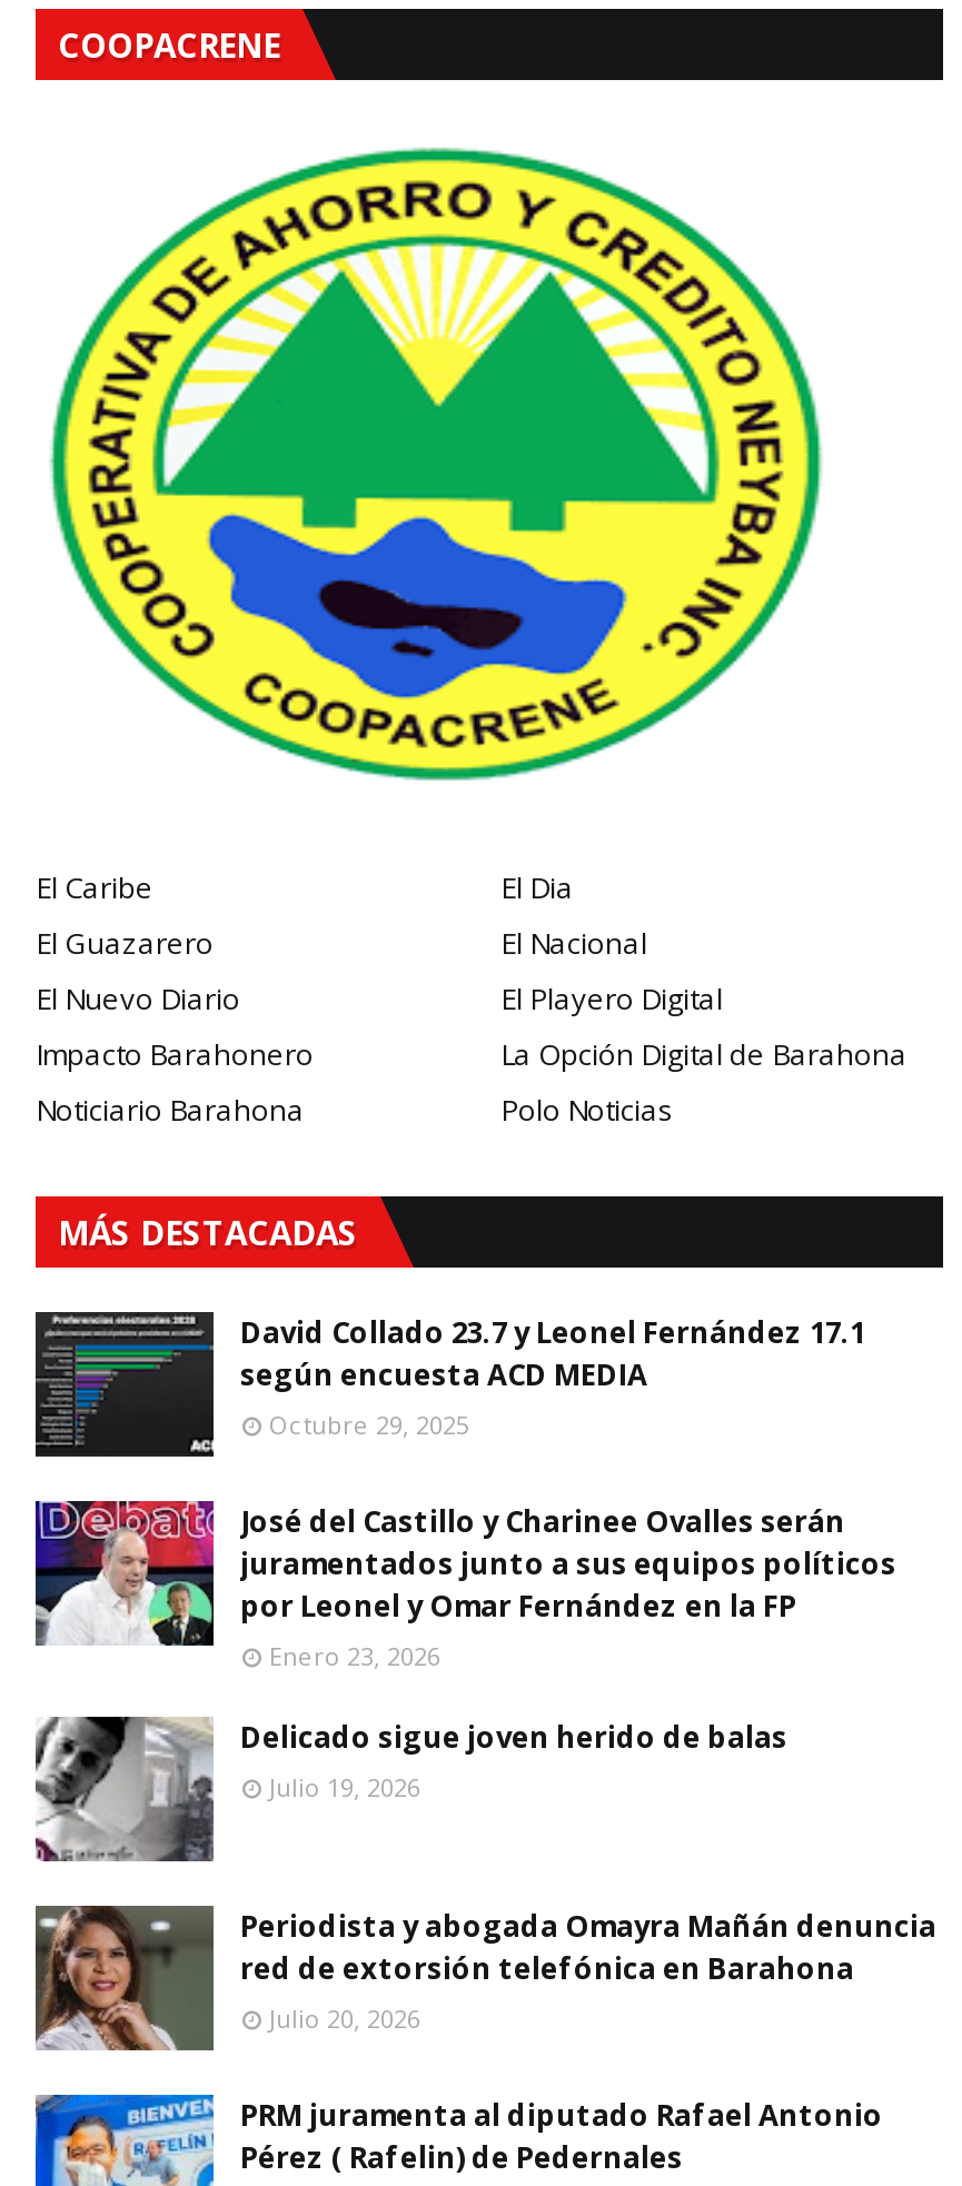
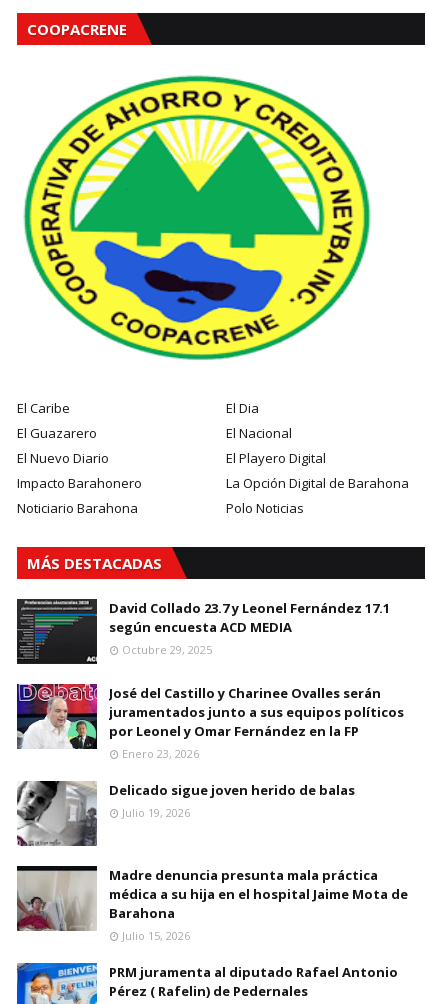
- [image]
- Periodista y abogada Omayra Mañán denuncia
- red de extorsión telefónica en Barahona
- Julio 20, 2026
+ [image]
+ Madre denuncia presunta mala práctica
+ médica a su hija en el hospital Jaime Mota de
+ Barahona
+ Julio 15, 2026
